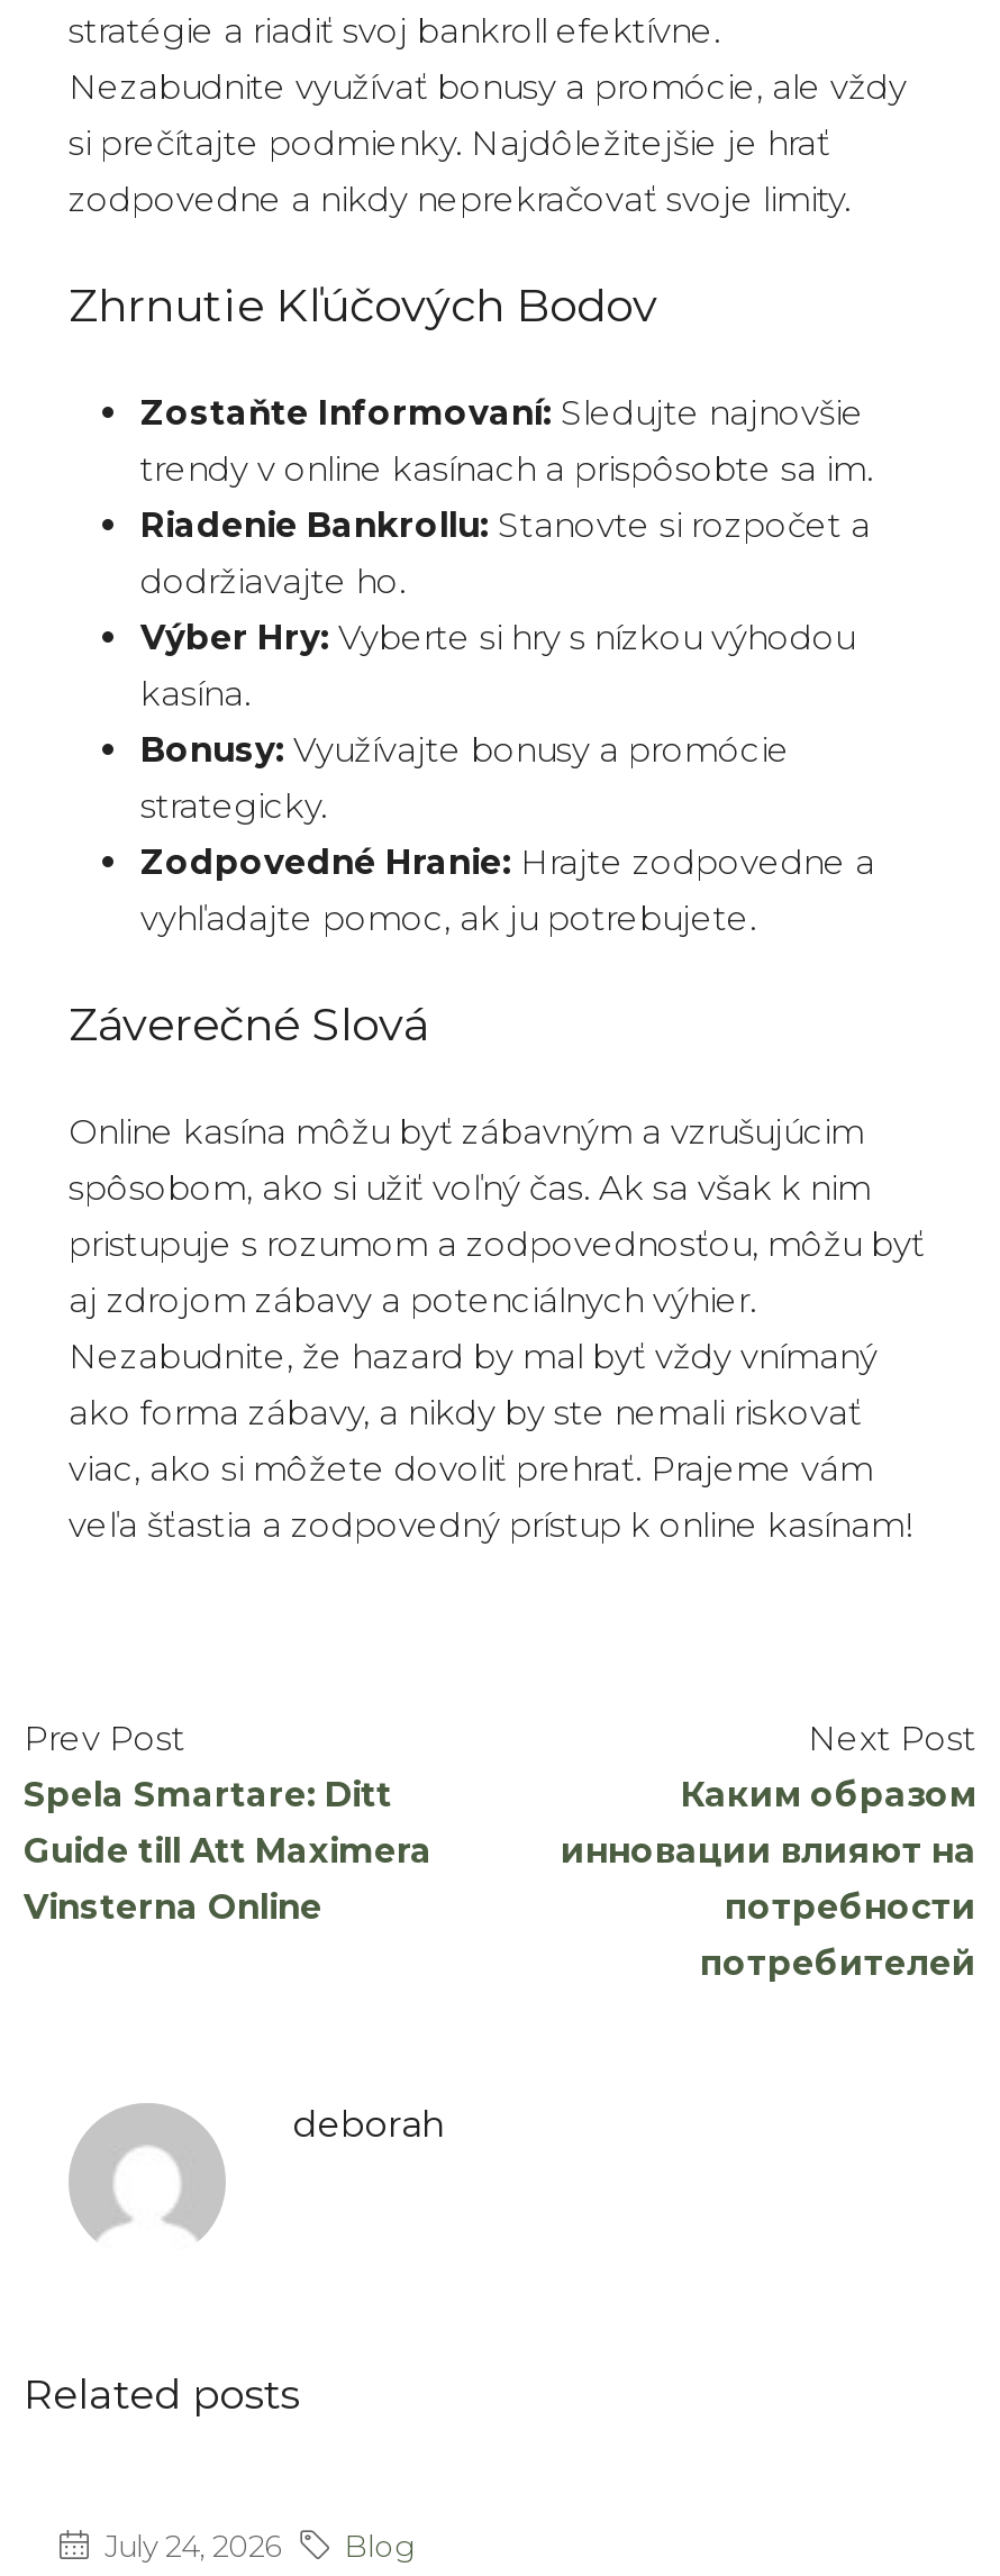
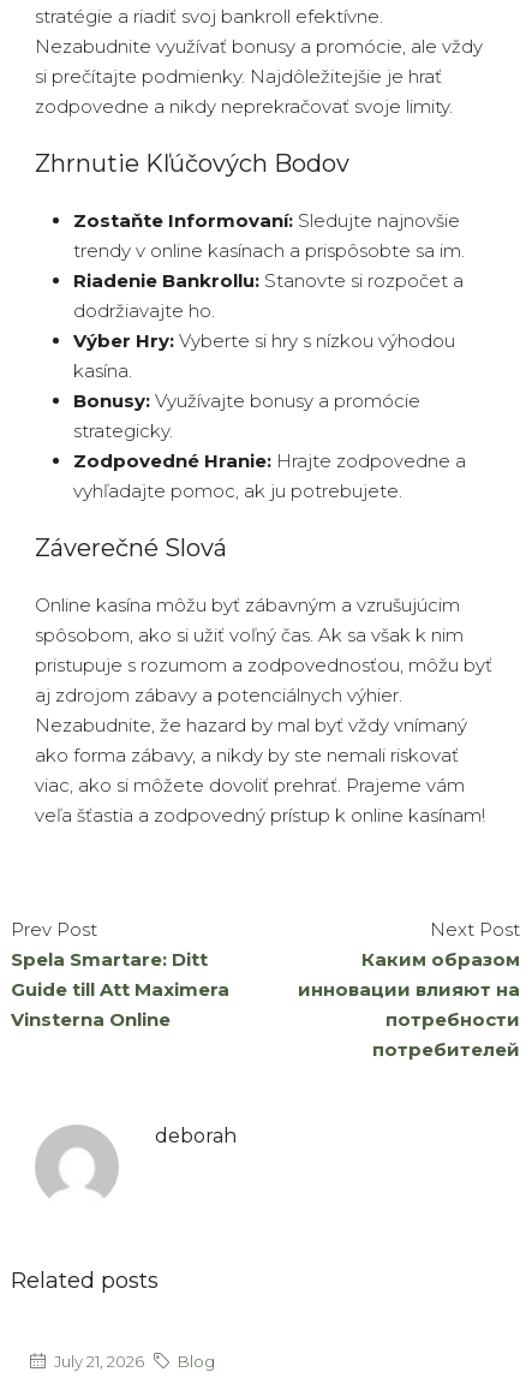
- July 24, 2026 Blog
+ July 21, 2026 Blog
